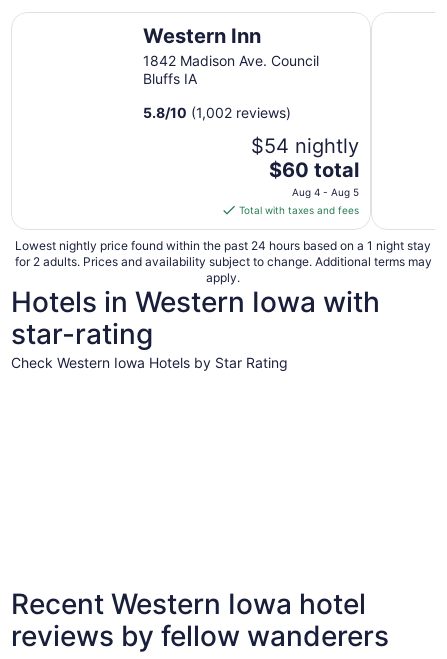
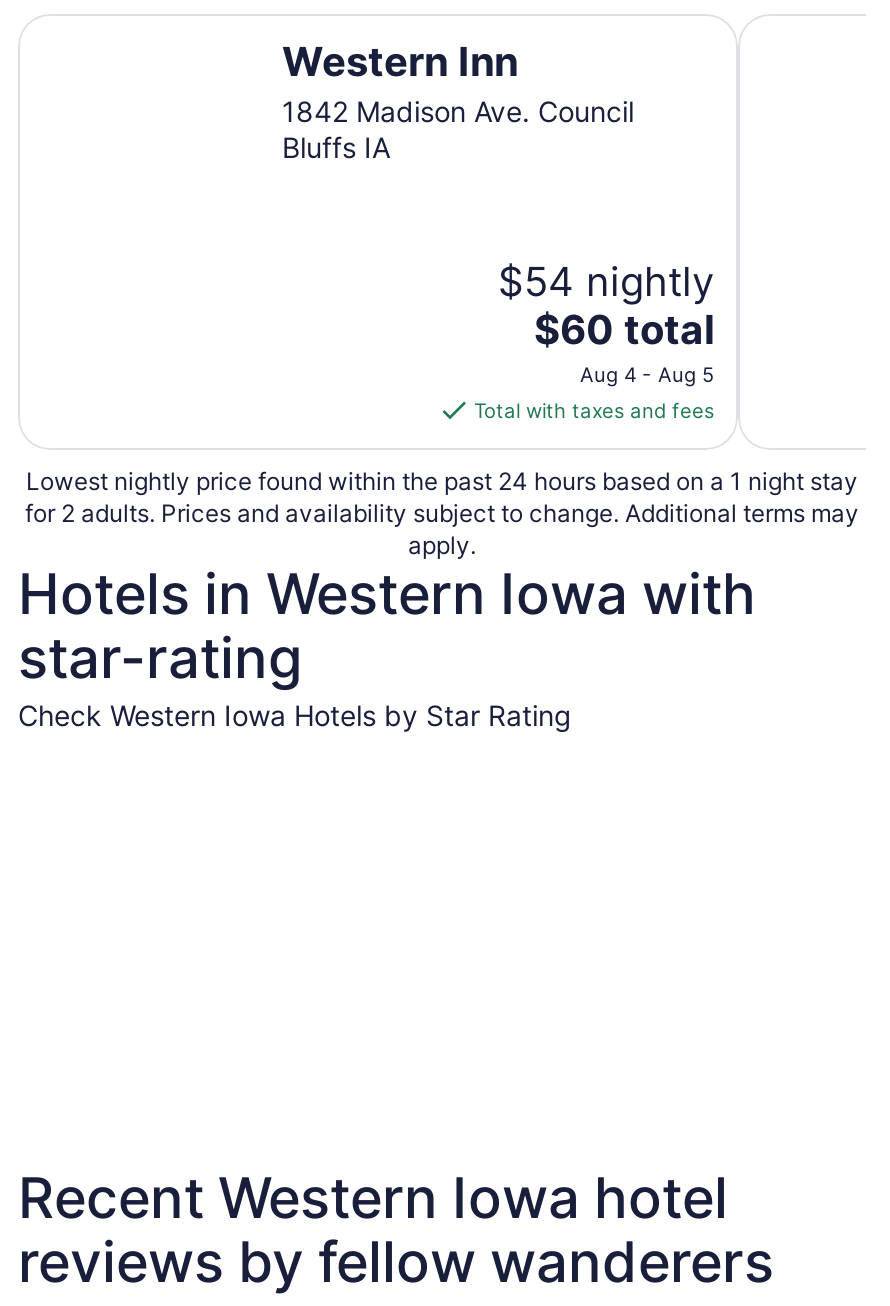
- 5.8/10 (1,002 reviews)
